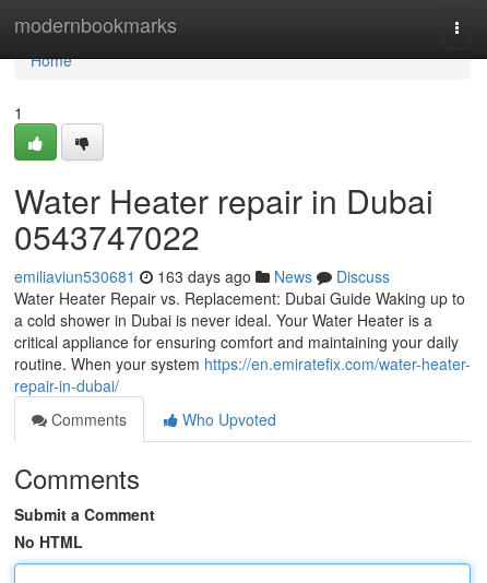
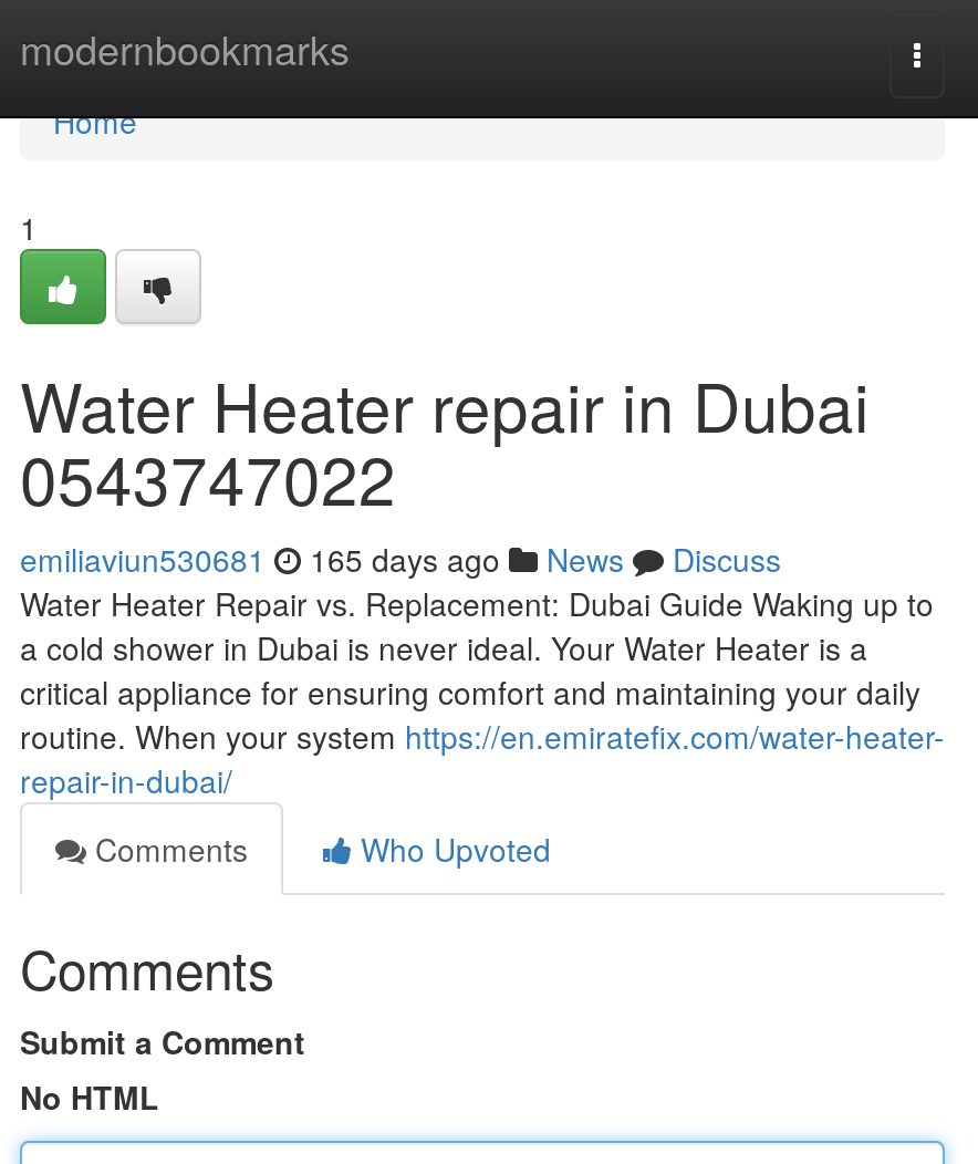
- emiliaviun530681 163 days ago News Discuss
+ emiliaviun530681 165 days ago News Discuss
